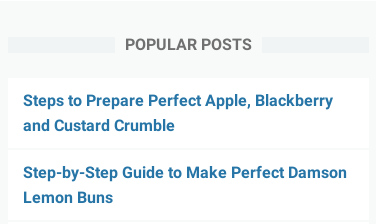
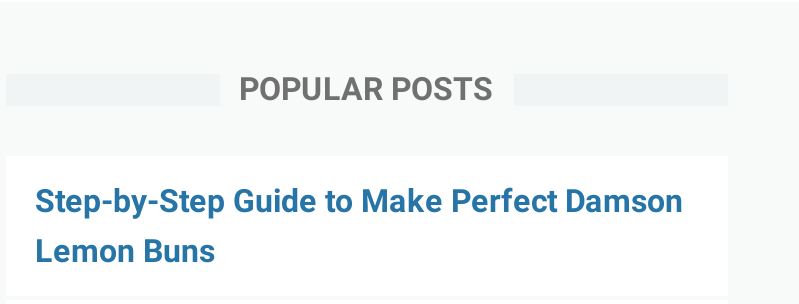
- Steps to Prepare Perfect Apple, Blackberry
- and Custard Crumble
